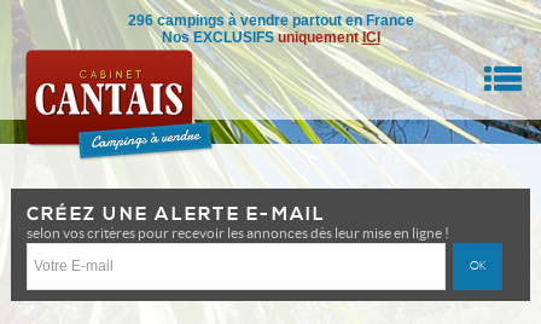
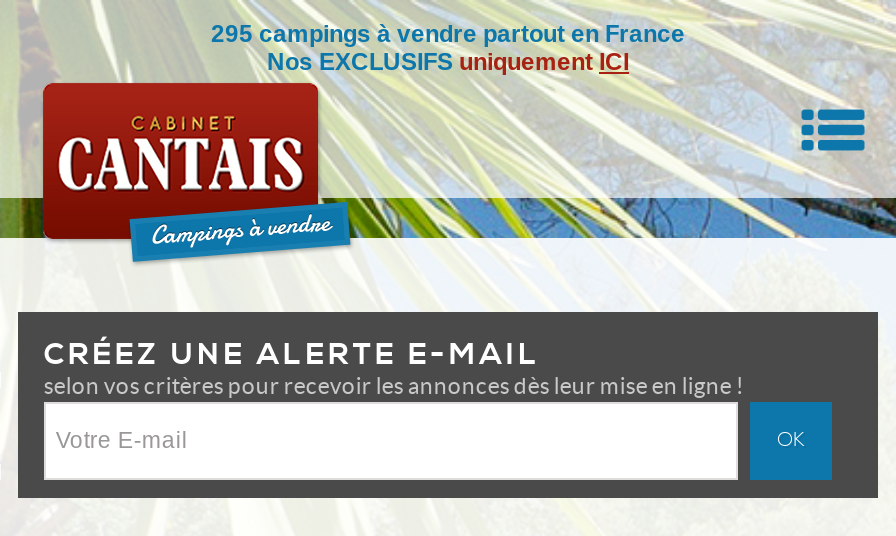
- 296 campings à vendre partout en France
+ 295 campings à vendre partout en France
